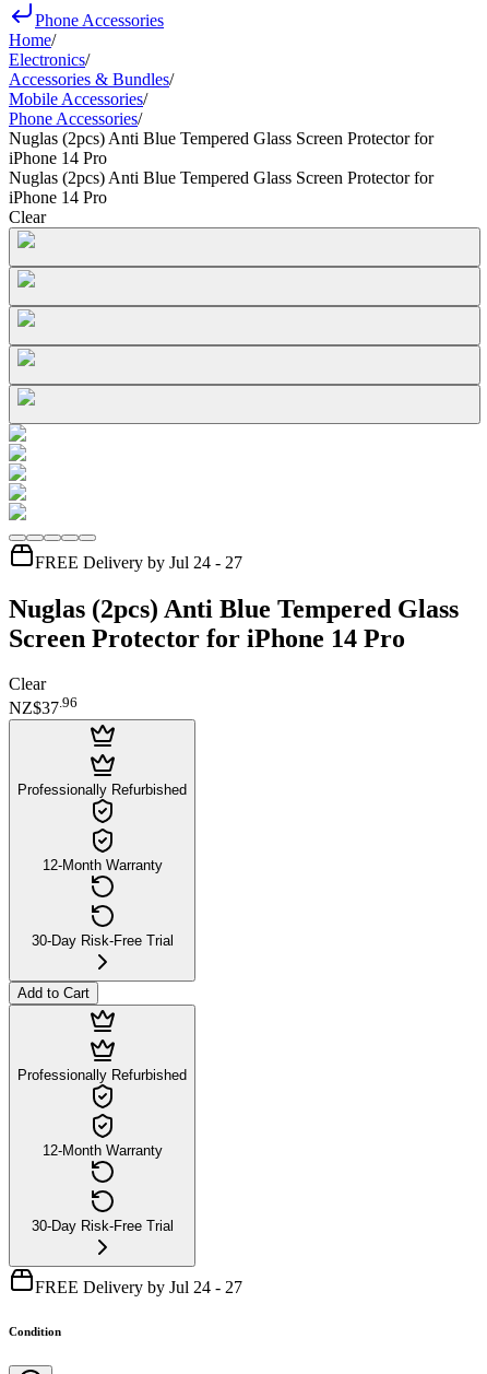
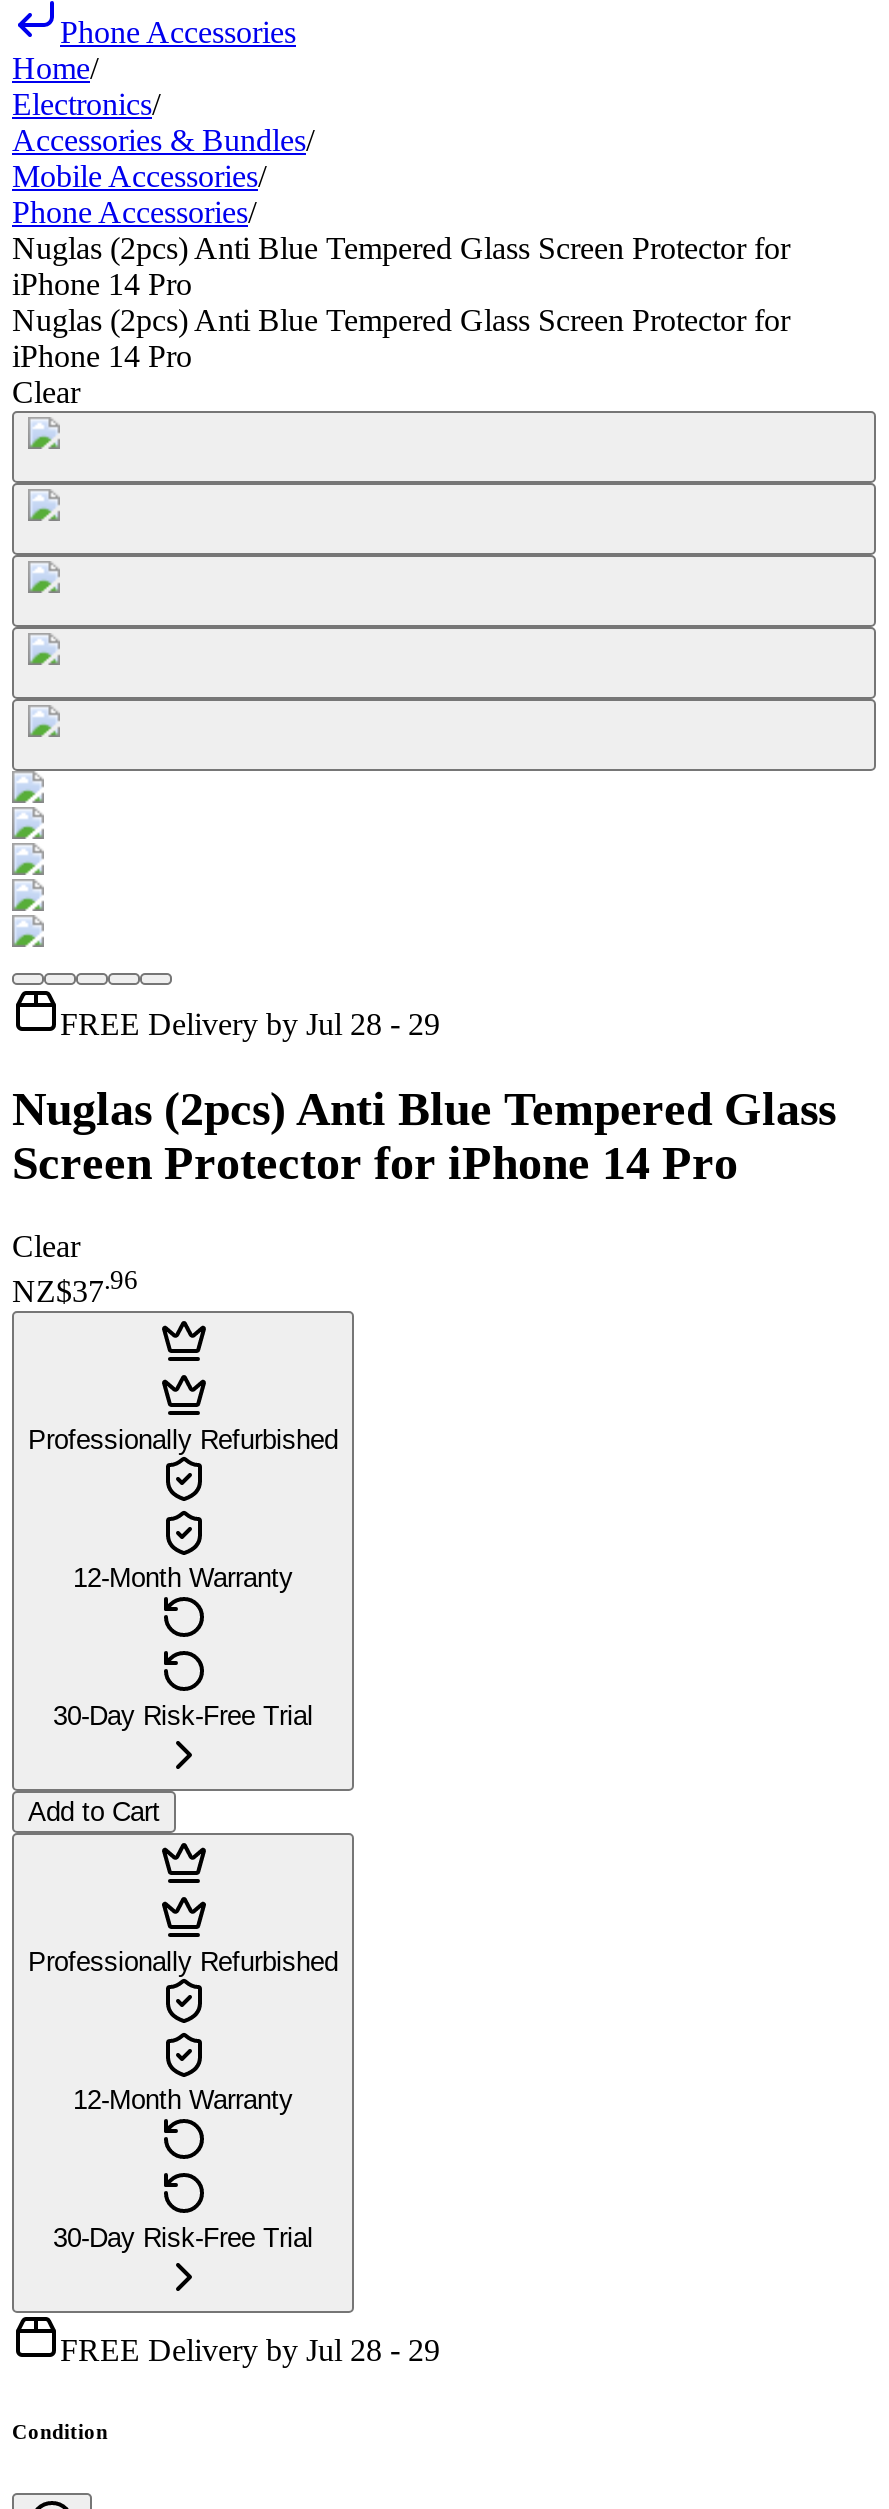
- FREE Delivery by Jul 24 - 27
+ FREE Delivery by Jul 28 - 29

- FREE Delivery by Jul 24 - 27
+ FREE Delivery by Jul 28 - 29
